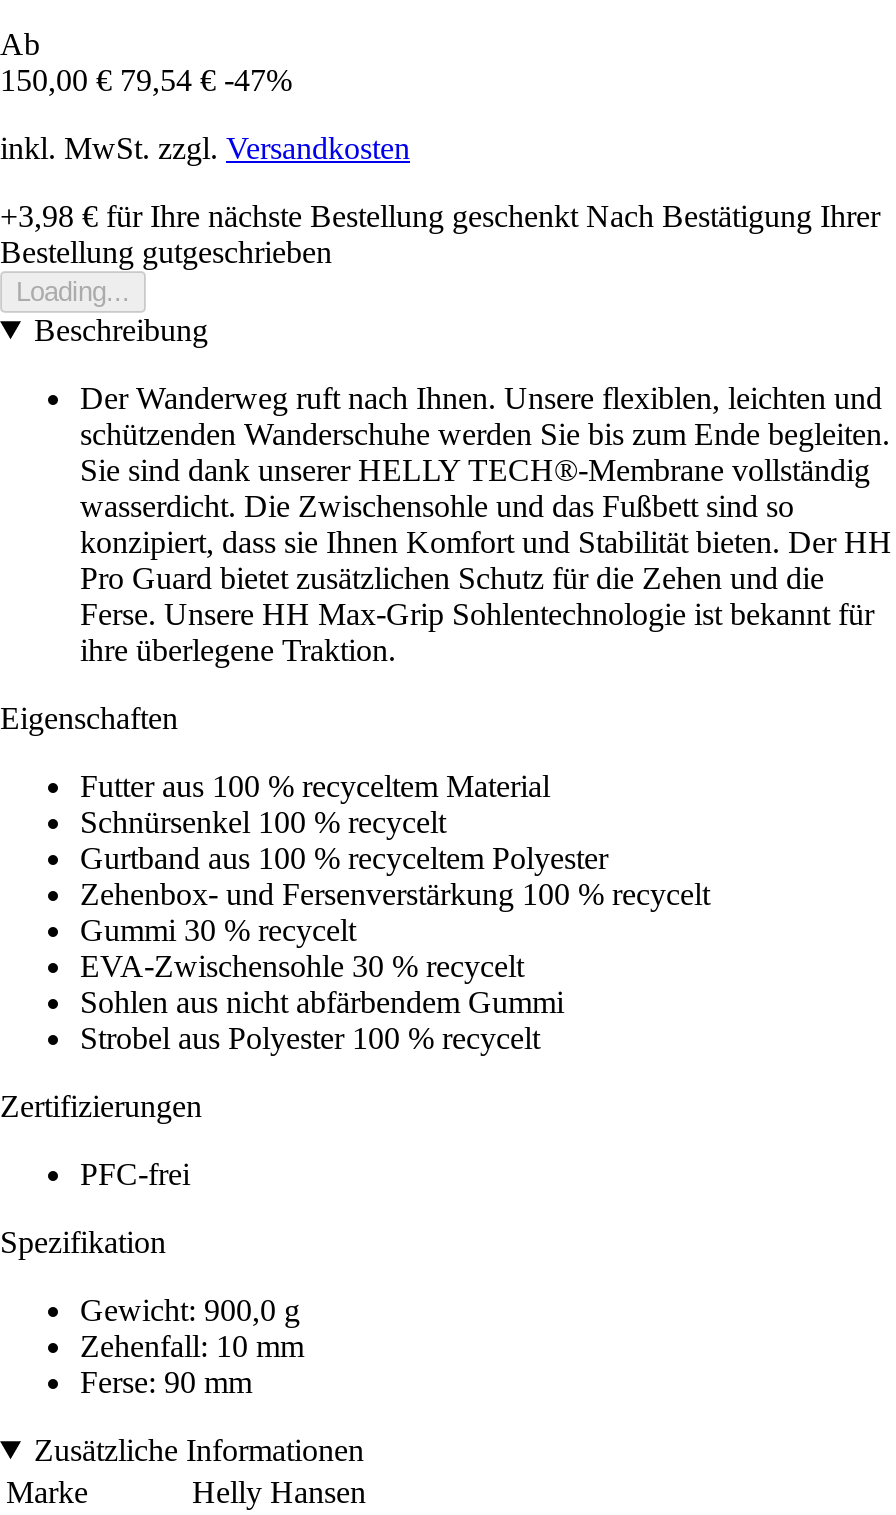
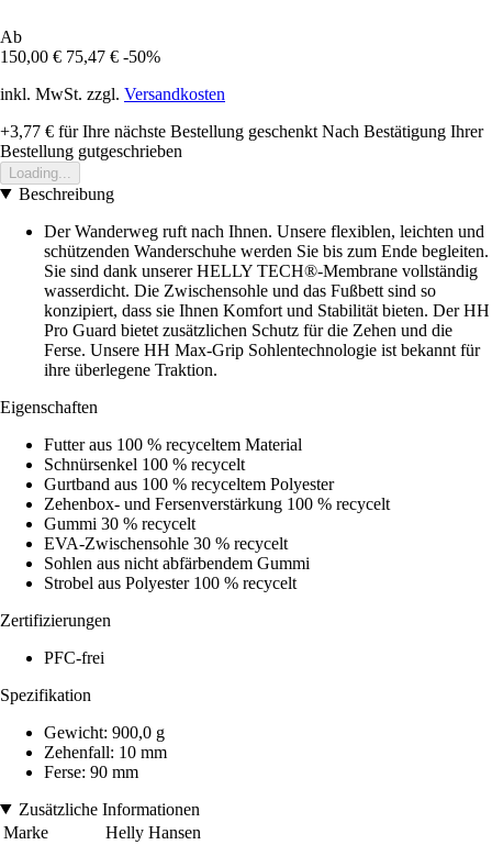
- 150,00 € 79,54 € -47%
+ 150,00 € 75,47 € -50%

- +3,98 €für Ihre nächste Bestellung geschenkt Nach Bestätigung Ihrer
+ +3,77 €für Ihre nächste Bestellung geschenkt Nach Bestätigung Ihrer
